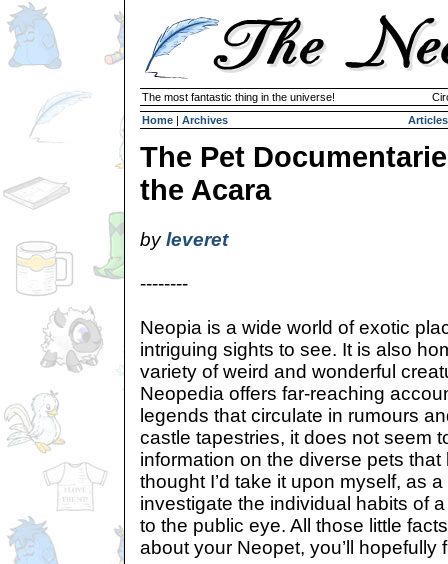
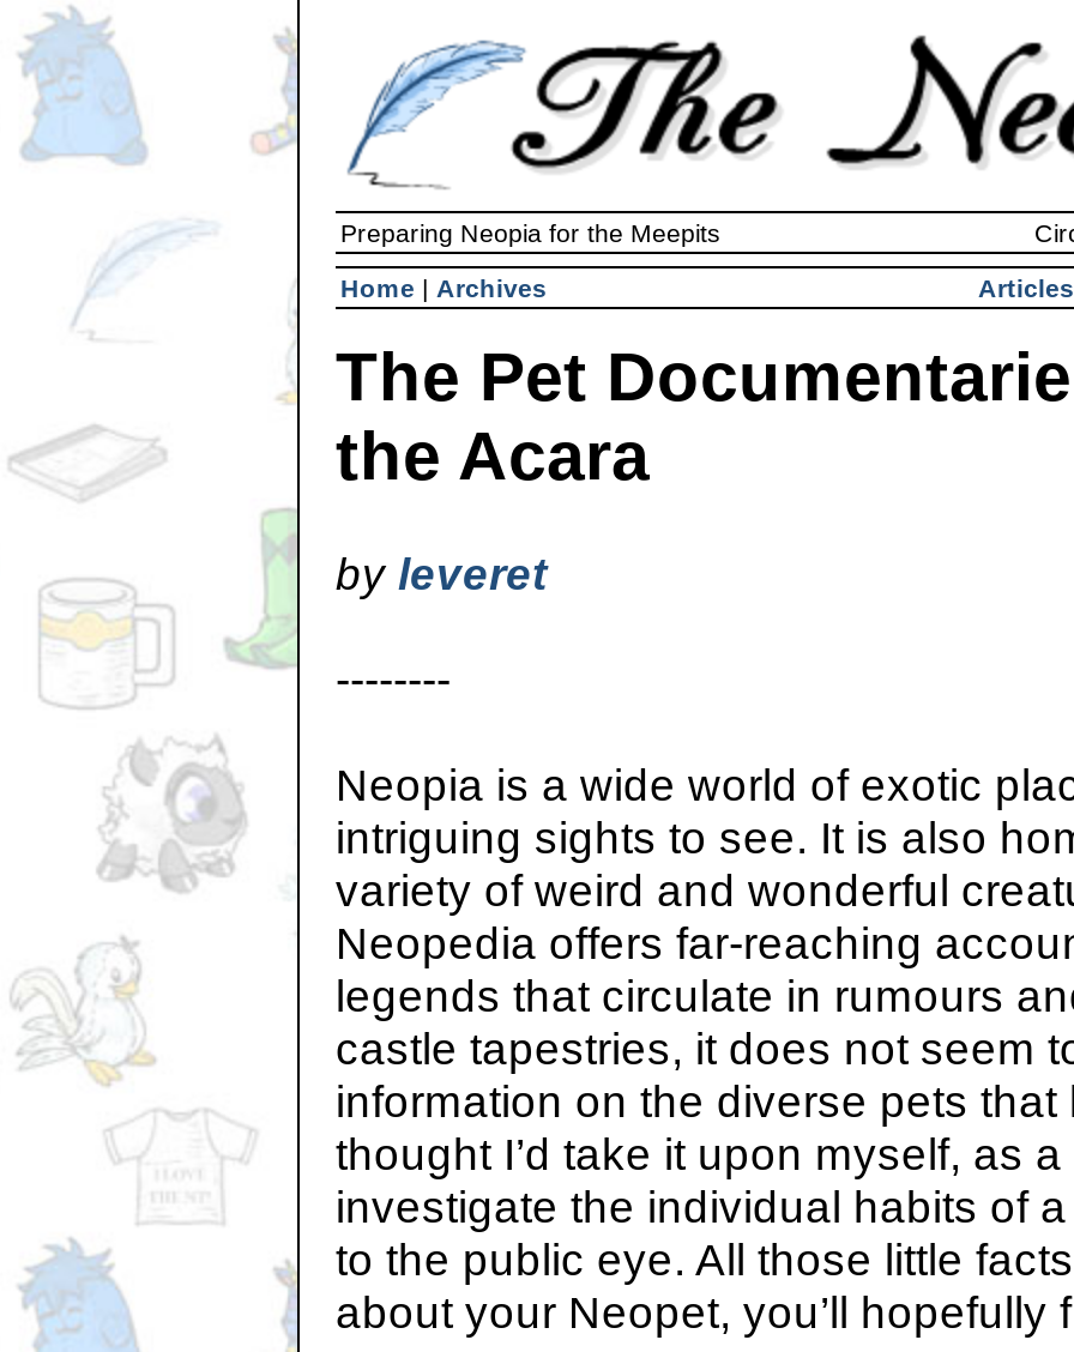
- The most fantastic thing in the universe!
+ Preparing Neopia for the Meepits
